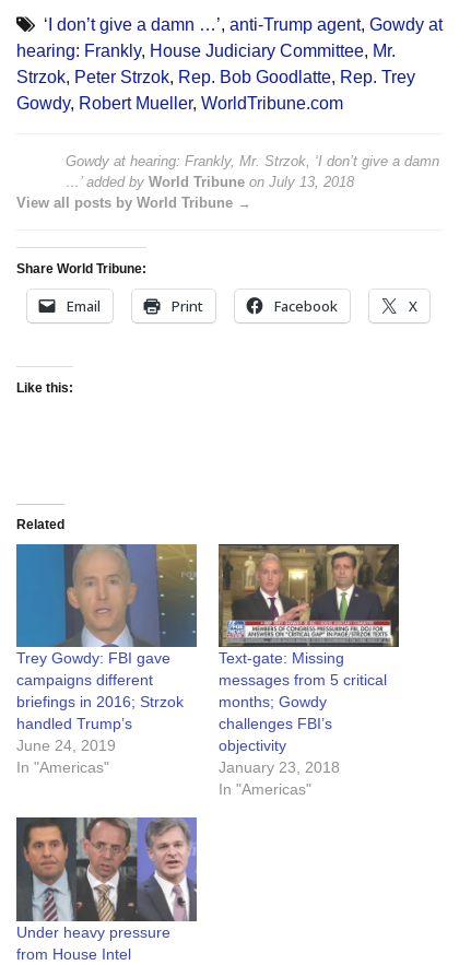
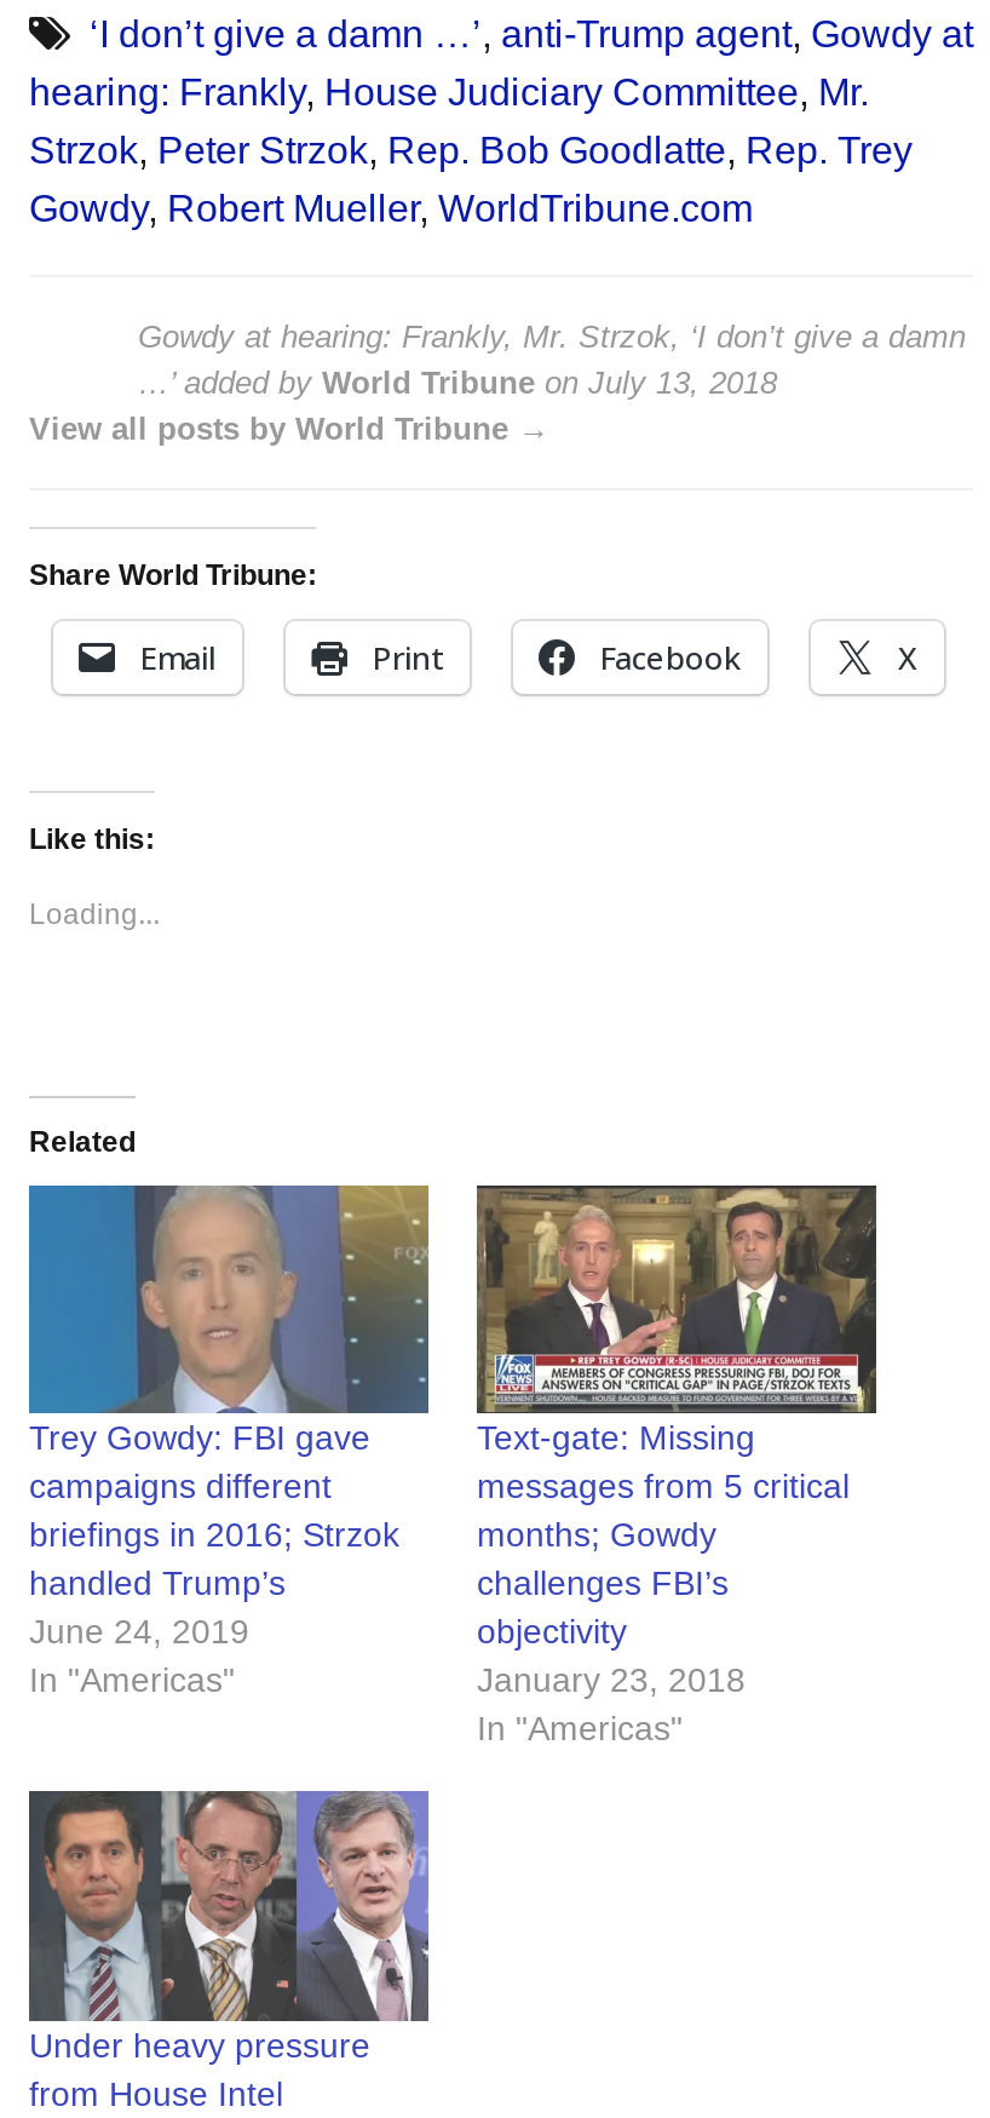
+ Loading...
